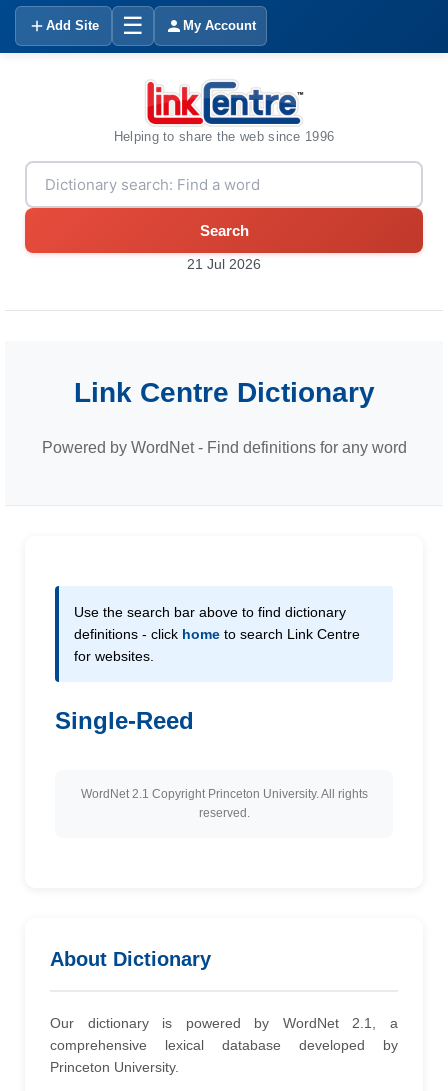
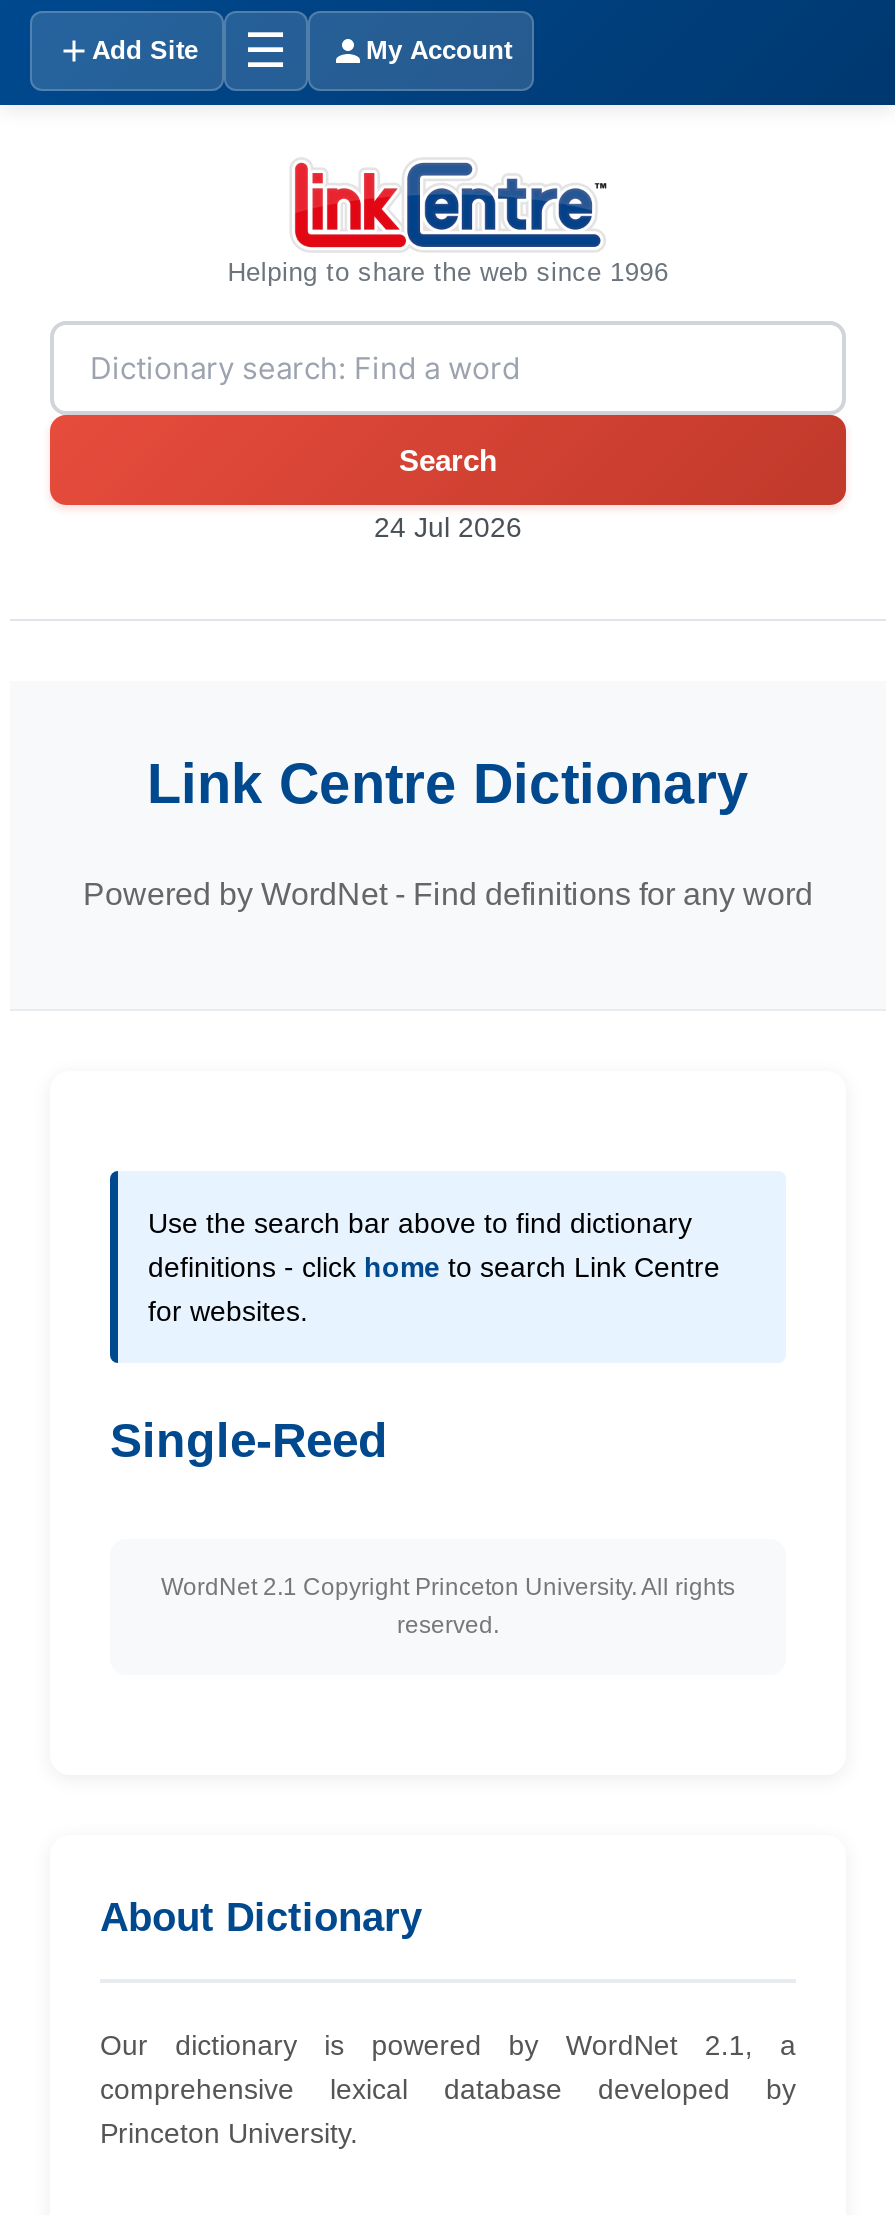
- 21 Jul 2026
+ 24 Jul 2026
